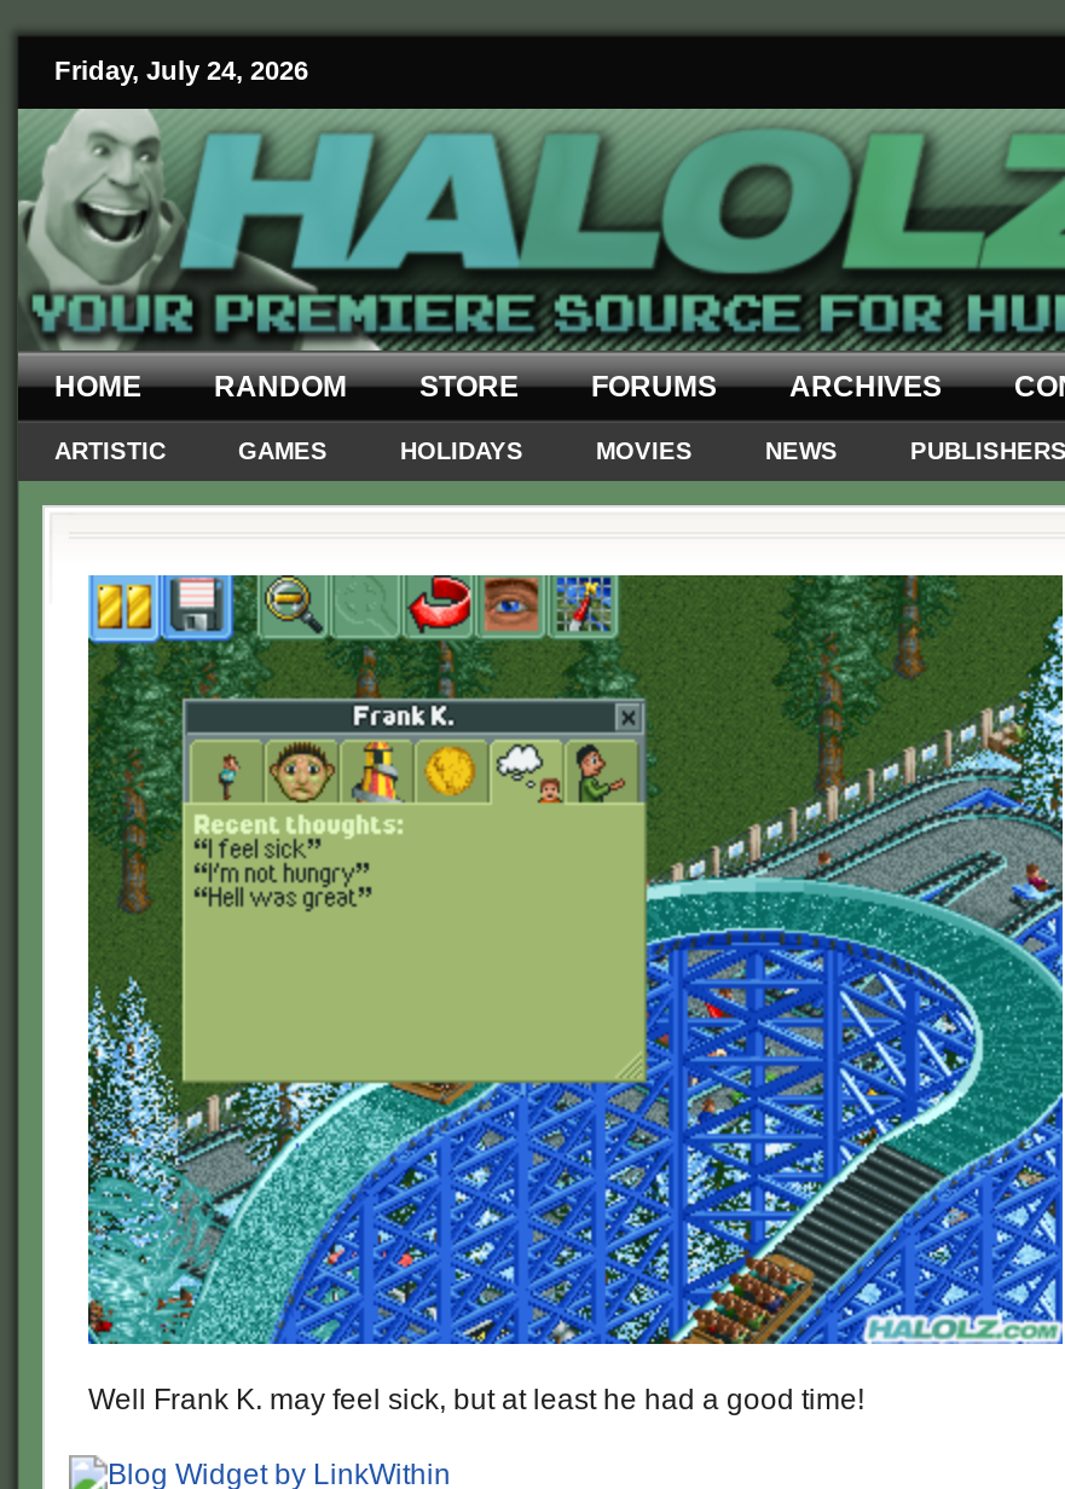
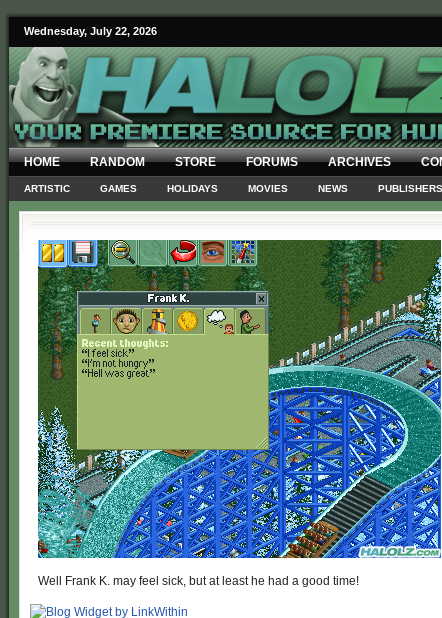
- Friday, July 24, 2026
+ Wednesday, July 22, 2026
